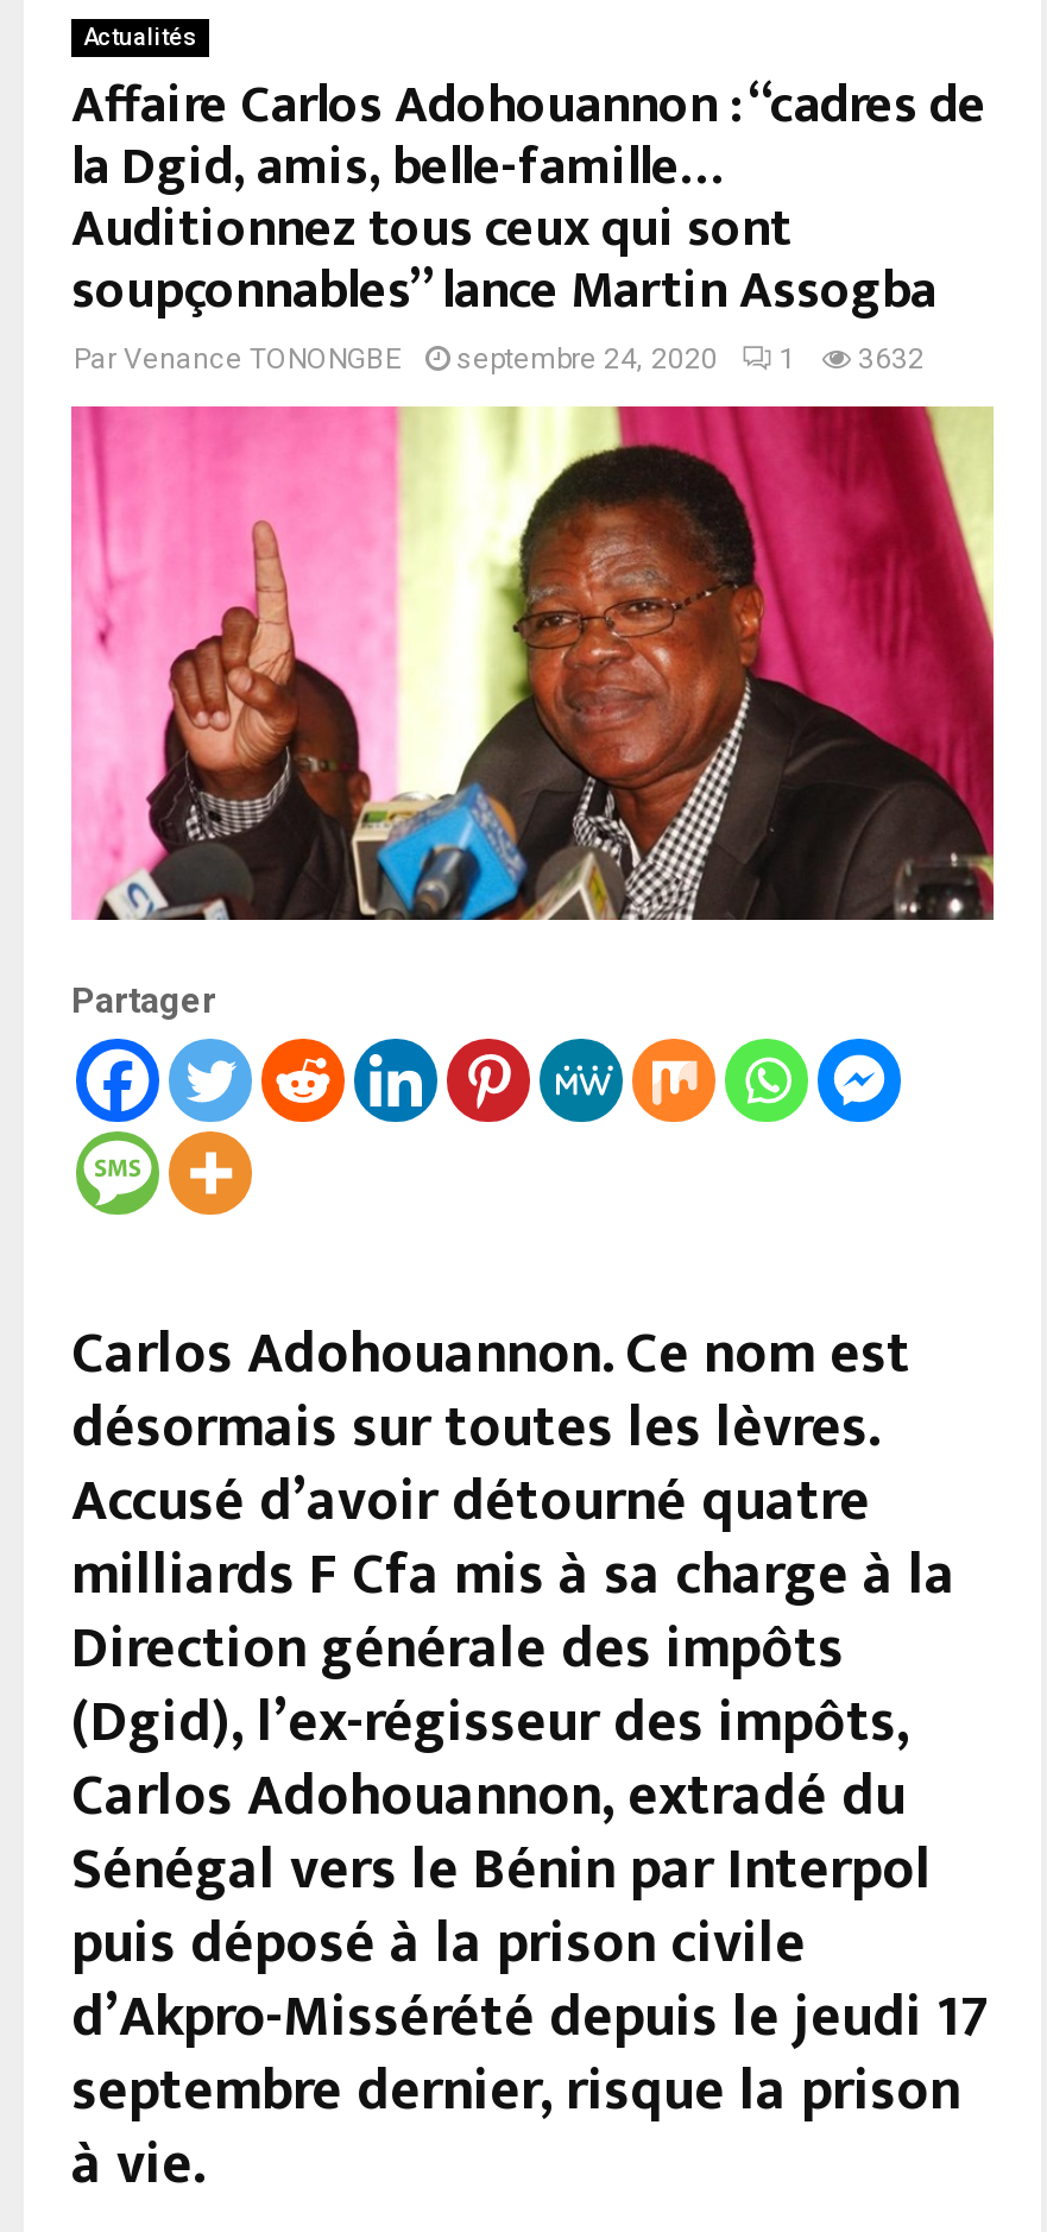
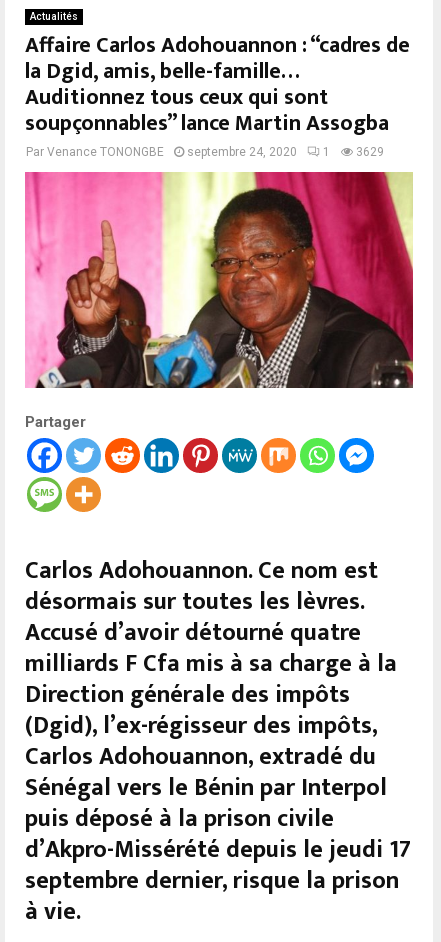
- Par Venance TONONGBE septembre 24, 2020 1 3632
+ Par Venance TONONGBE septembre 24, 2020 1 3629
